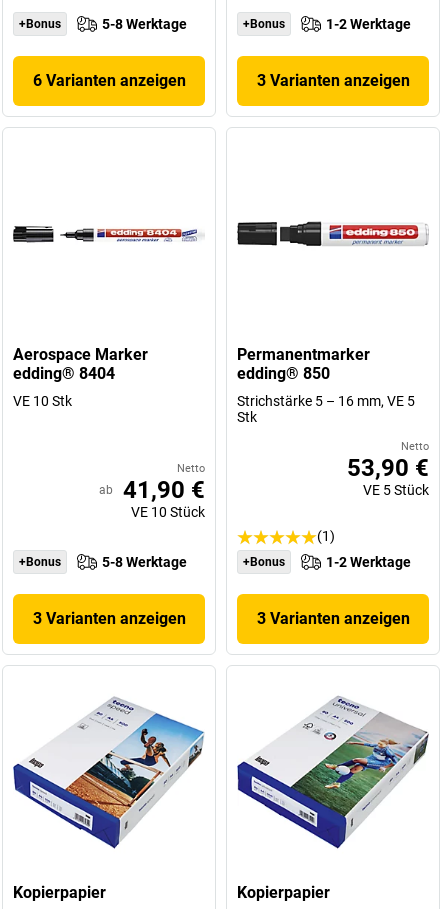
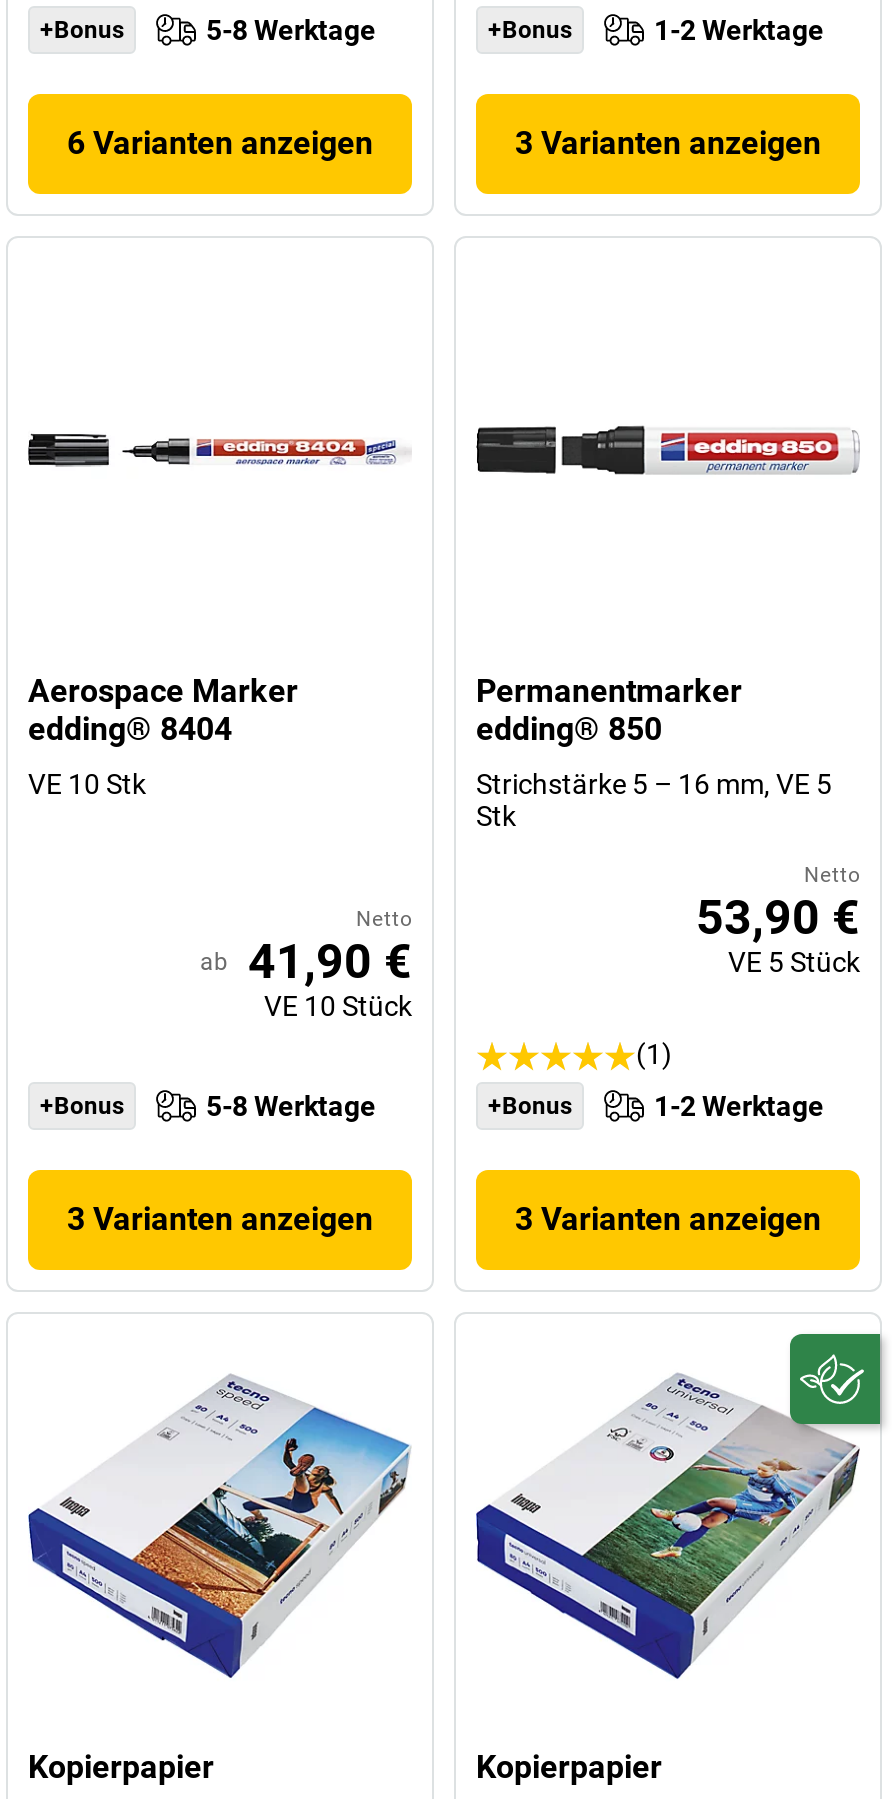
+ [image]
